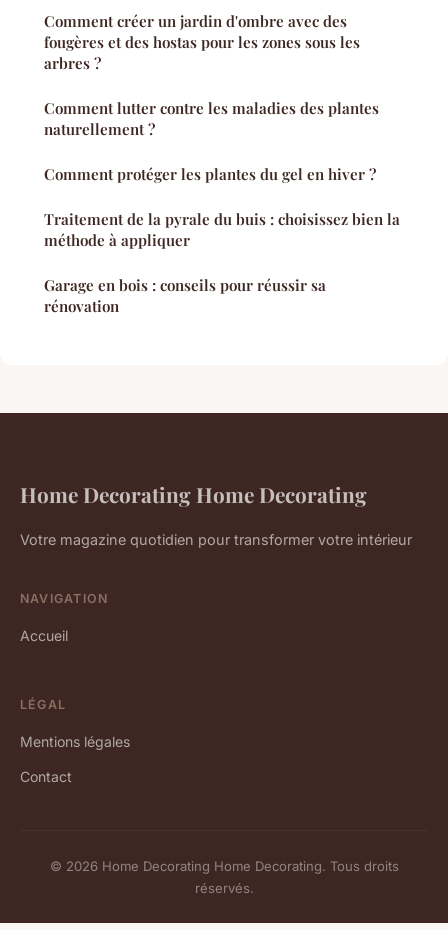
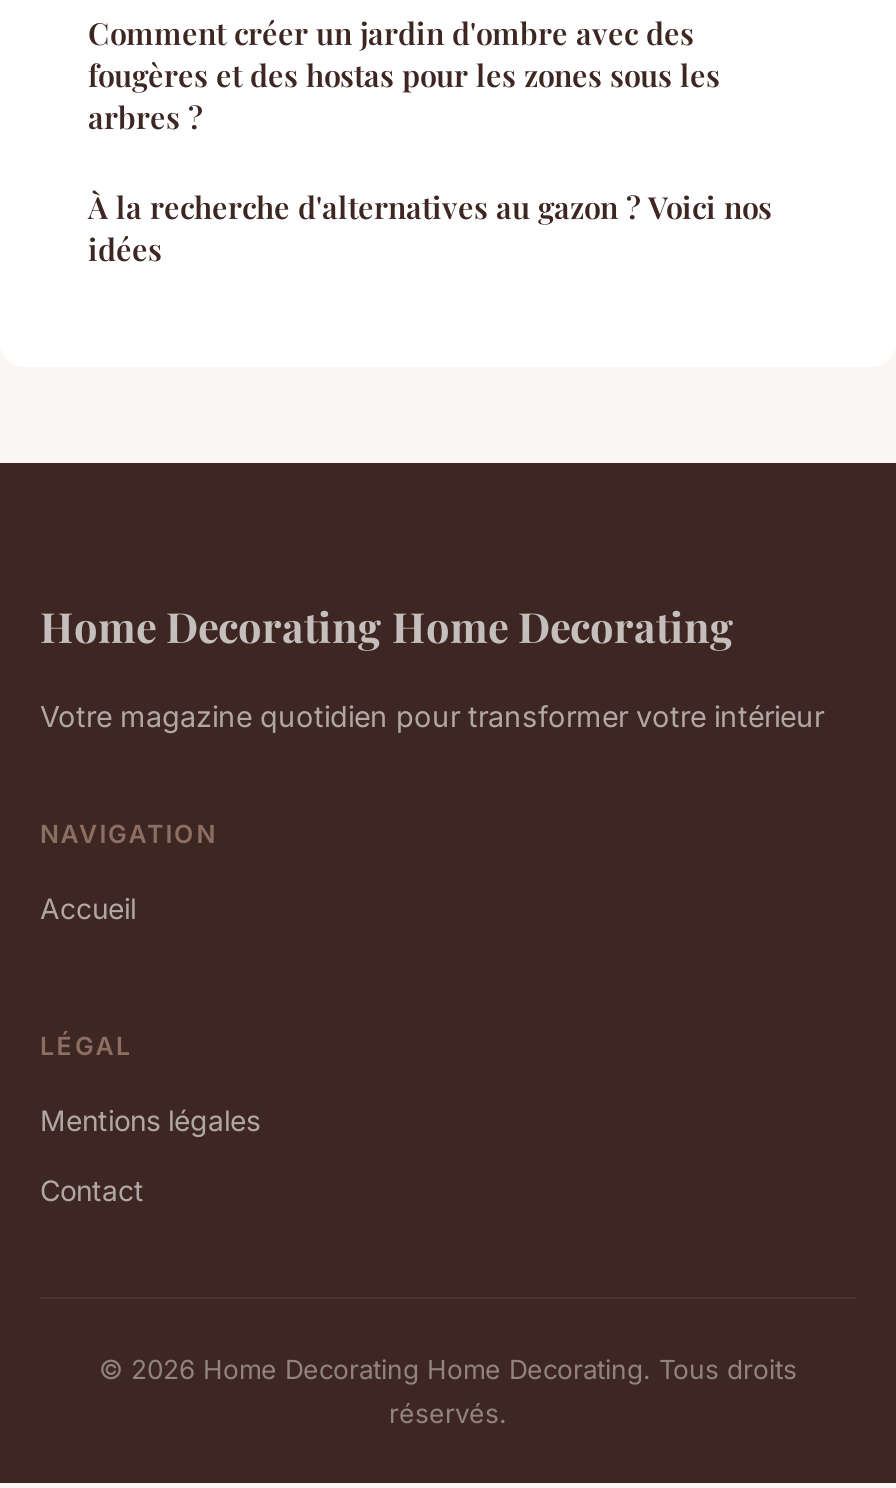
- Comment lutter contre les maladies des plantes
- naturellement ?
- Comment protéger les plantes du gel en hiver ?
- Traitement de la pyrale du buis : choisissez bien la
- méthode à appliquer
- Garage en bois : conseils pour réussir sa
- rénovation
+ À la recherche d'alternatives au gazon ? Voici nos
+ idées
